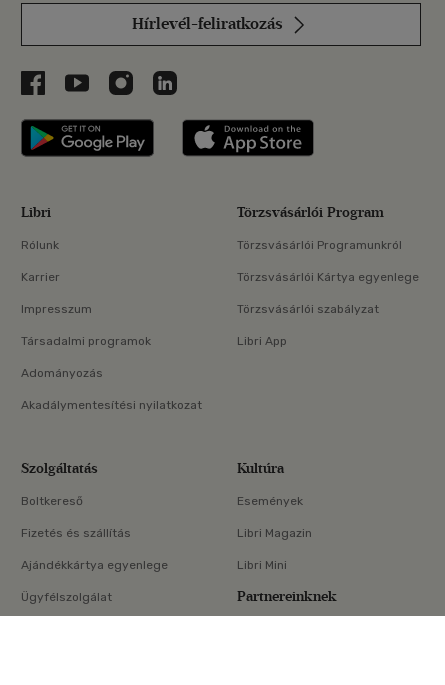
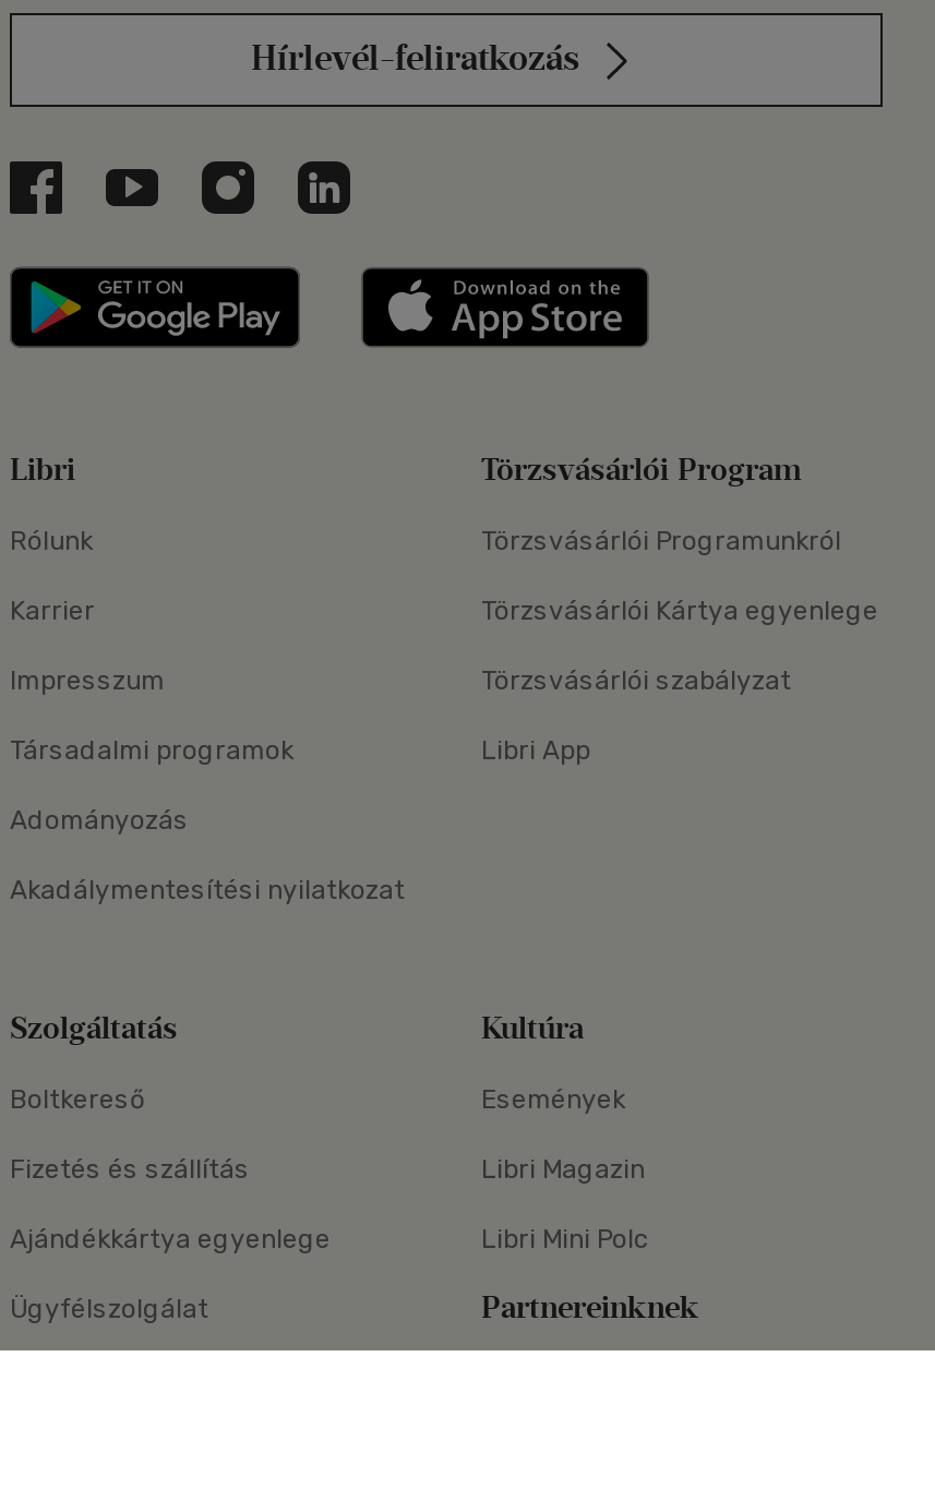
- Libri Mini
+ Libri Mini Polc
